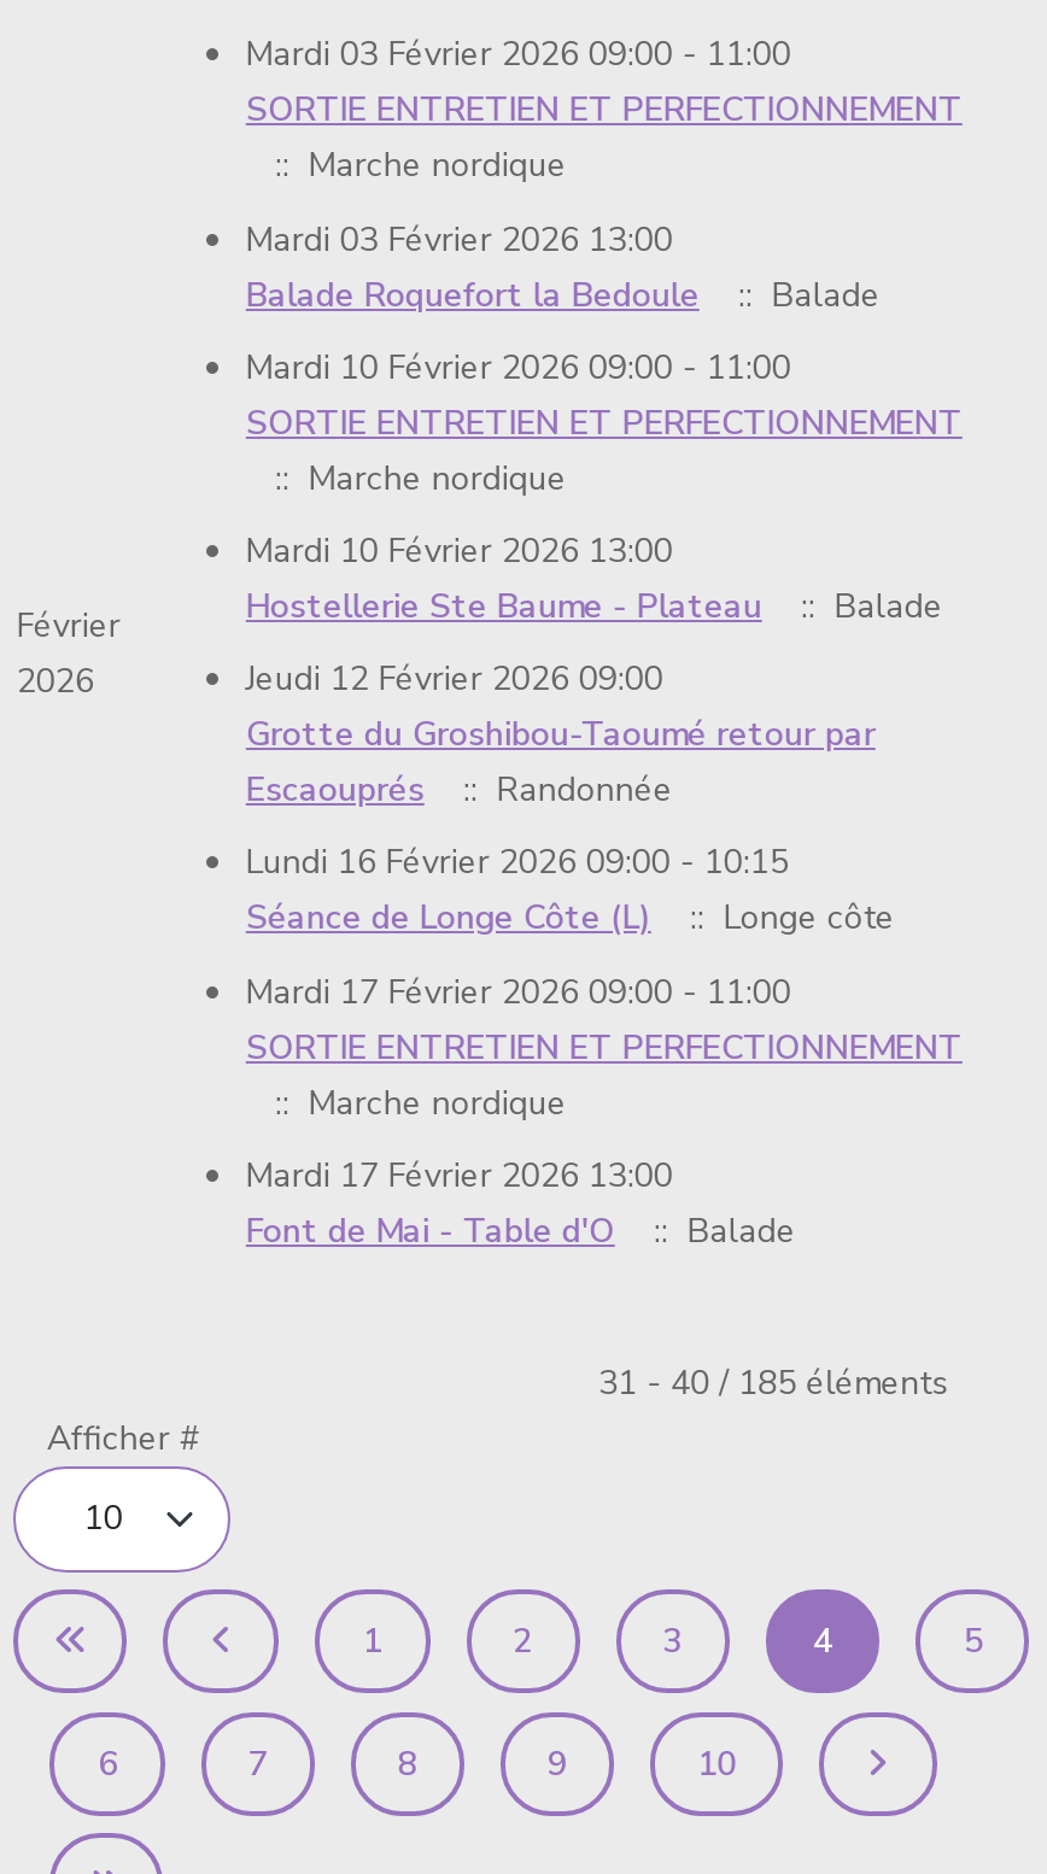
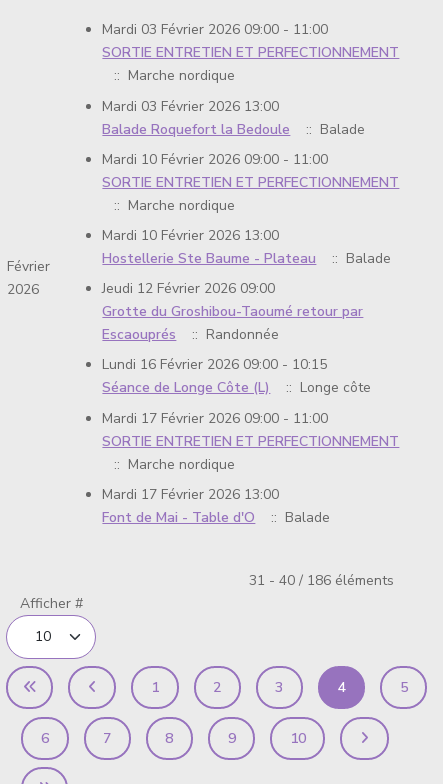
- 31 - 40 / 185 éléments
+ 31 - 40 / 186 éléments
